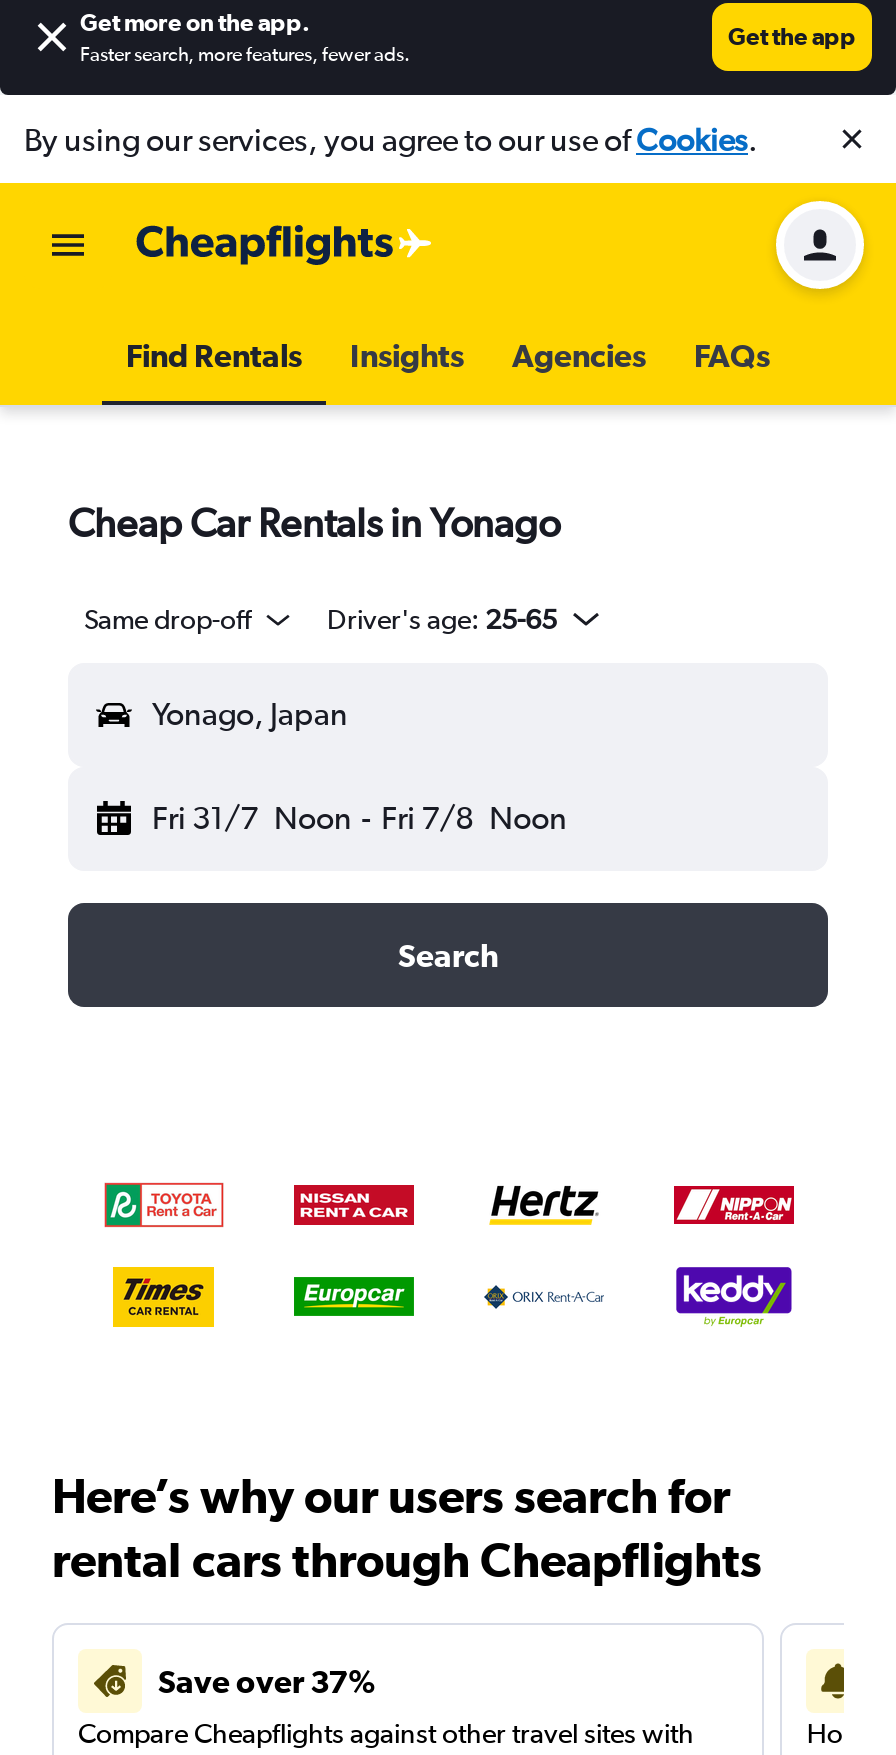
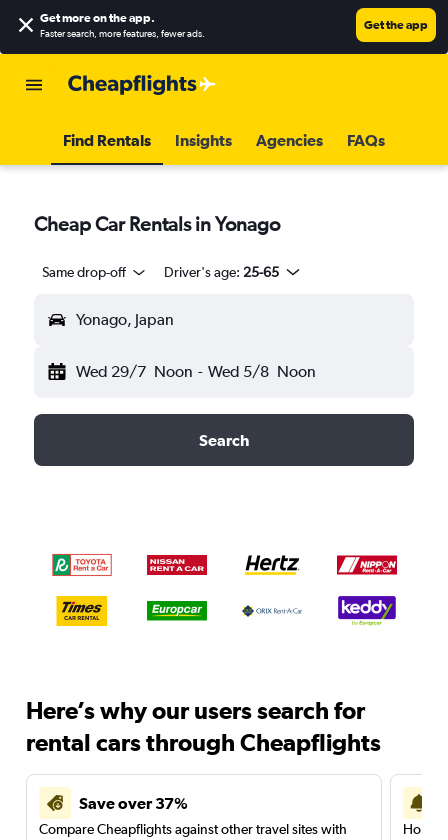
- By using our services, you agree to our use ofCookies.

- [image]

- Fri 31/7 Noon - Fri 7/8 Noon
+ Wed 29/7 Noon - Wed 5/8 Noon
